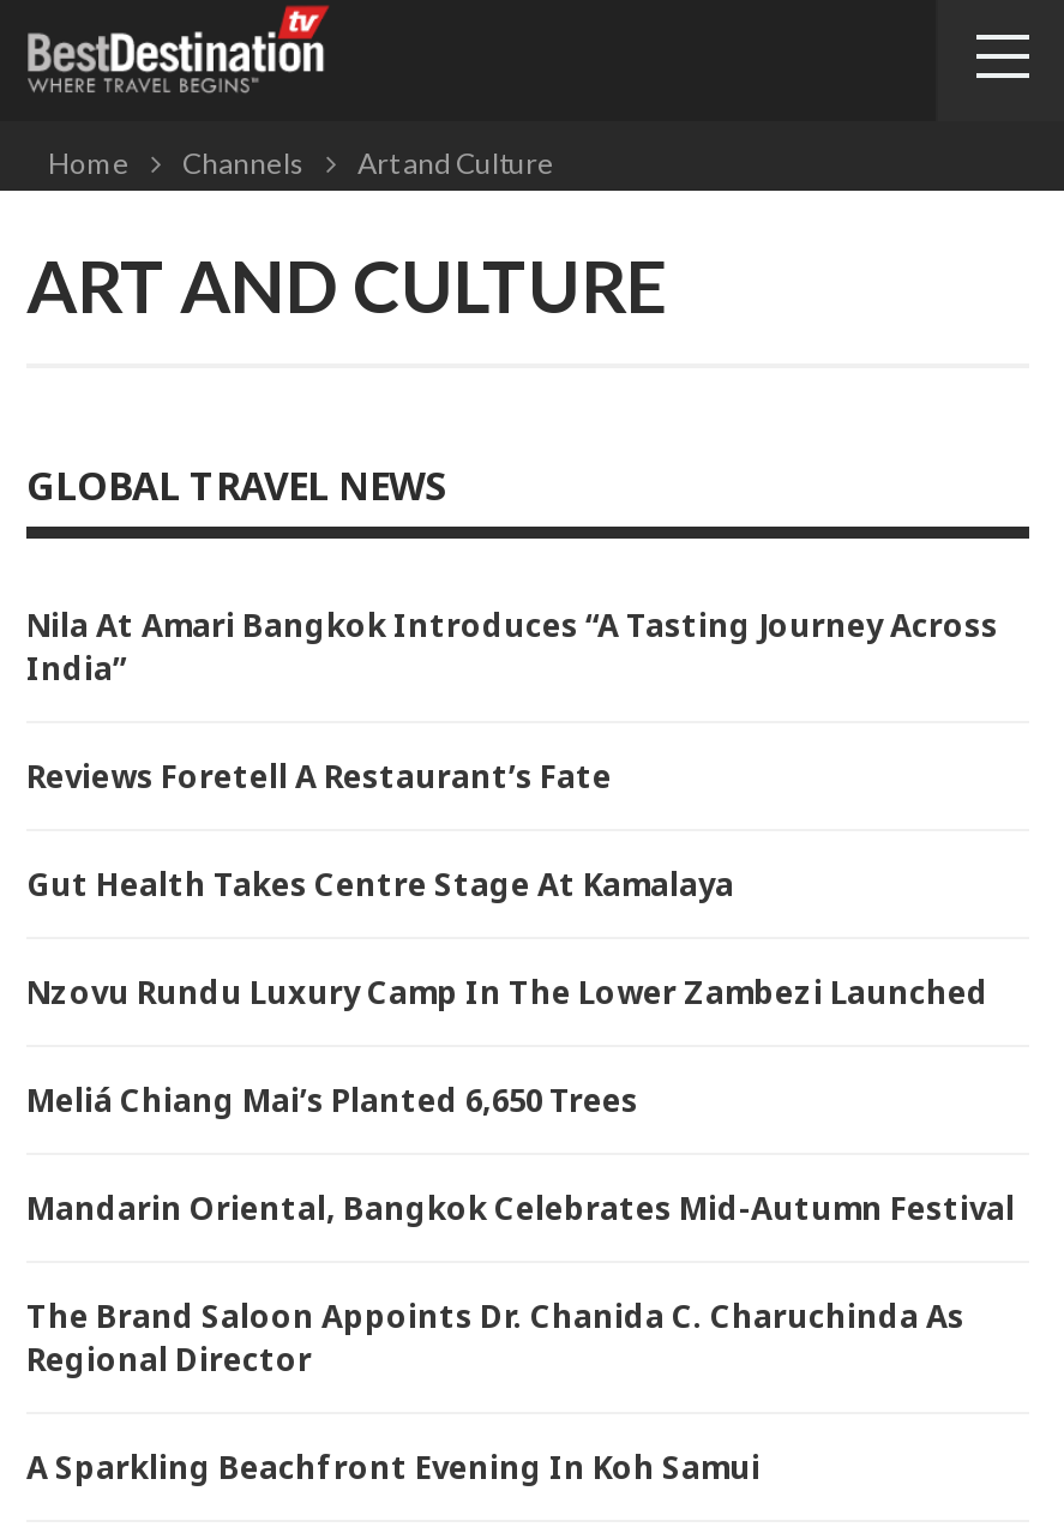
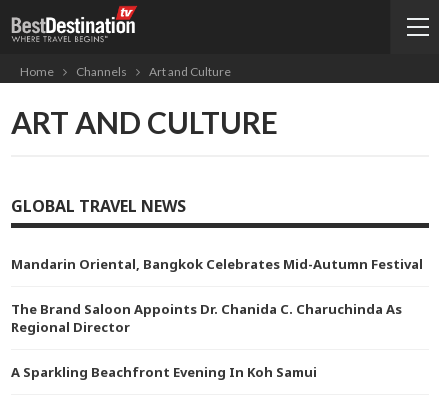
- Nila At Amari Bangkok Introduces “A Tasting Journey Across
- India”
- Reviews Foretell A Restaurant’s Fate
- Gut Health Takes Centre Stage At Kamalaya
- Nzovu Rundu Luxury Camp In The Lower Zambezi Launched
- Meliá Chiang Mai’s Planted 6,650 Trees
